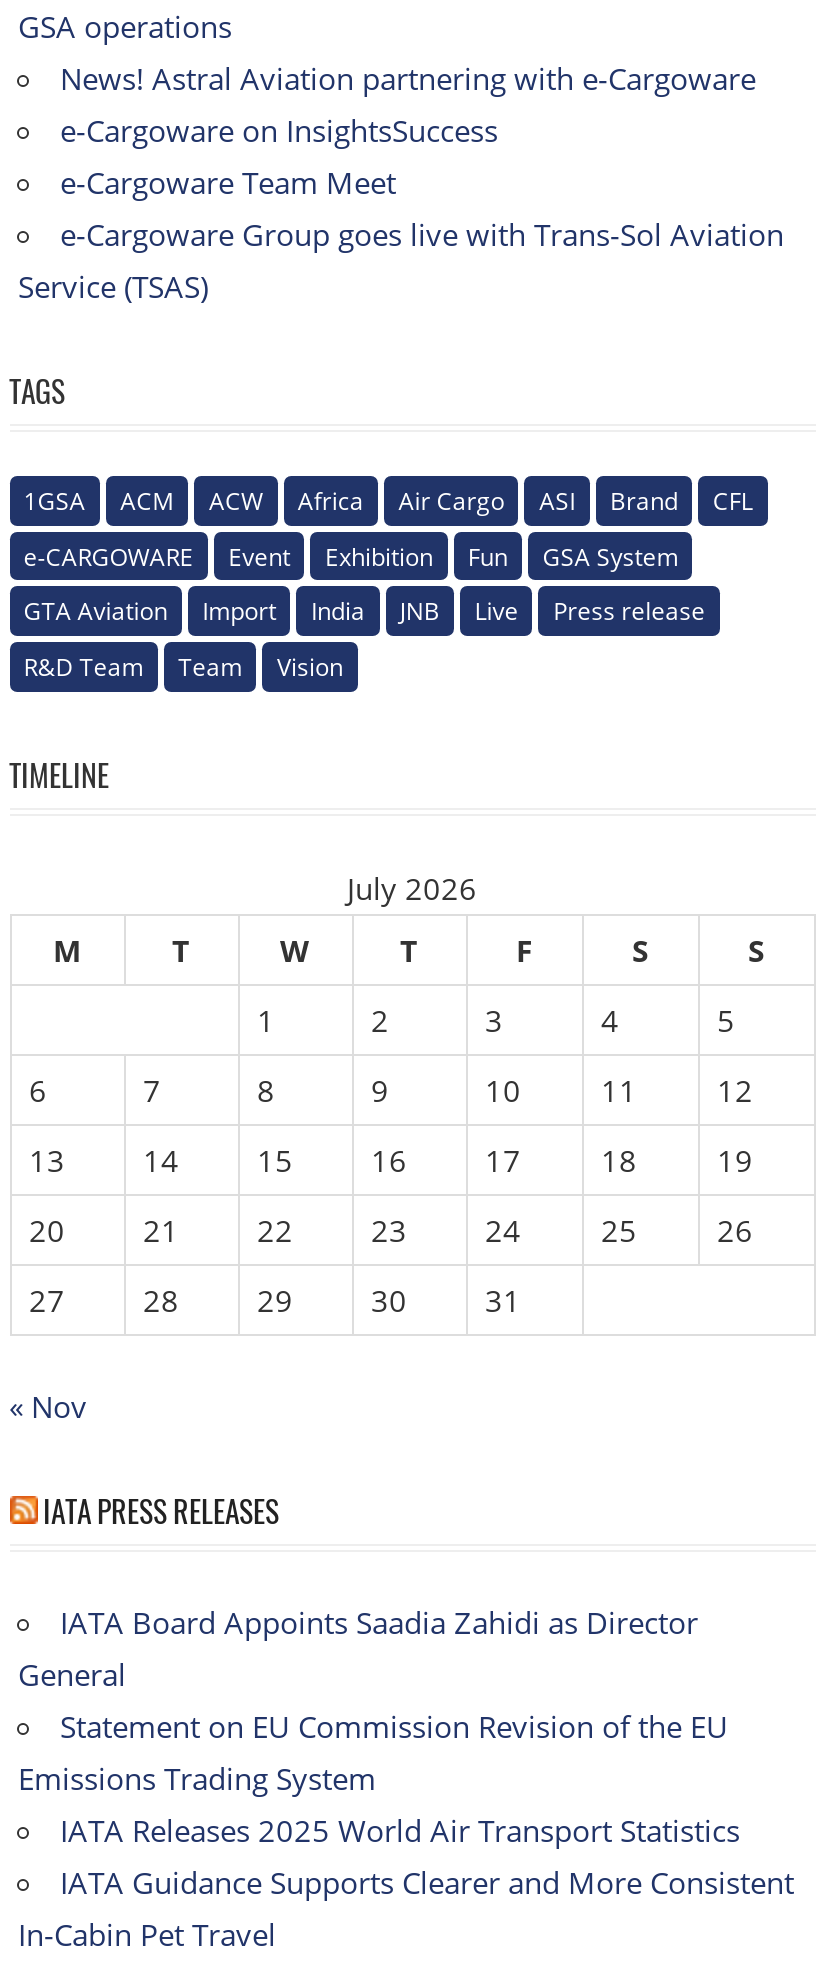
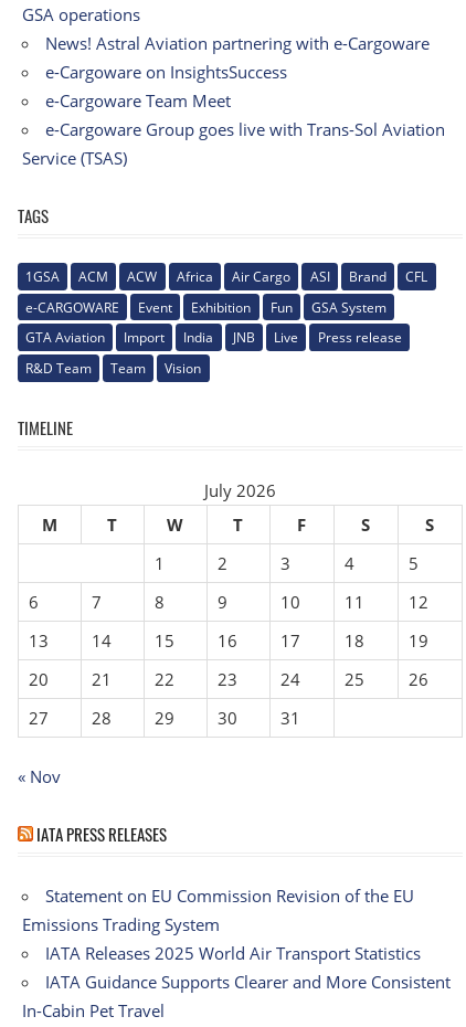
- IATA Board Appoints Saadia Zahidi as Director
- General
